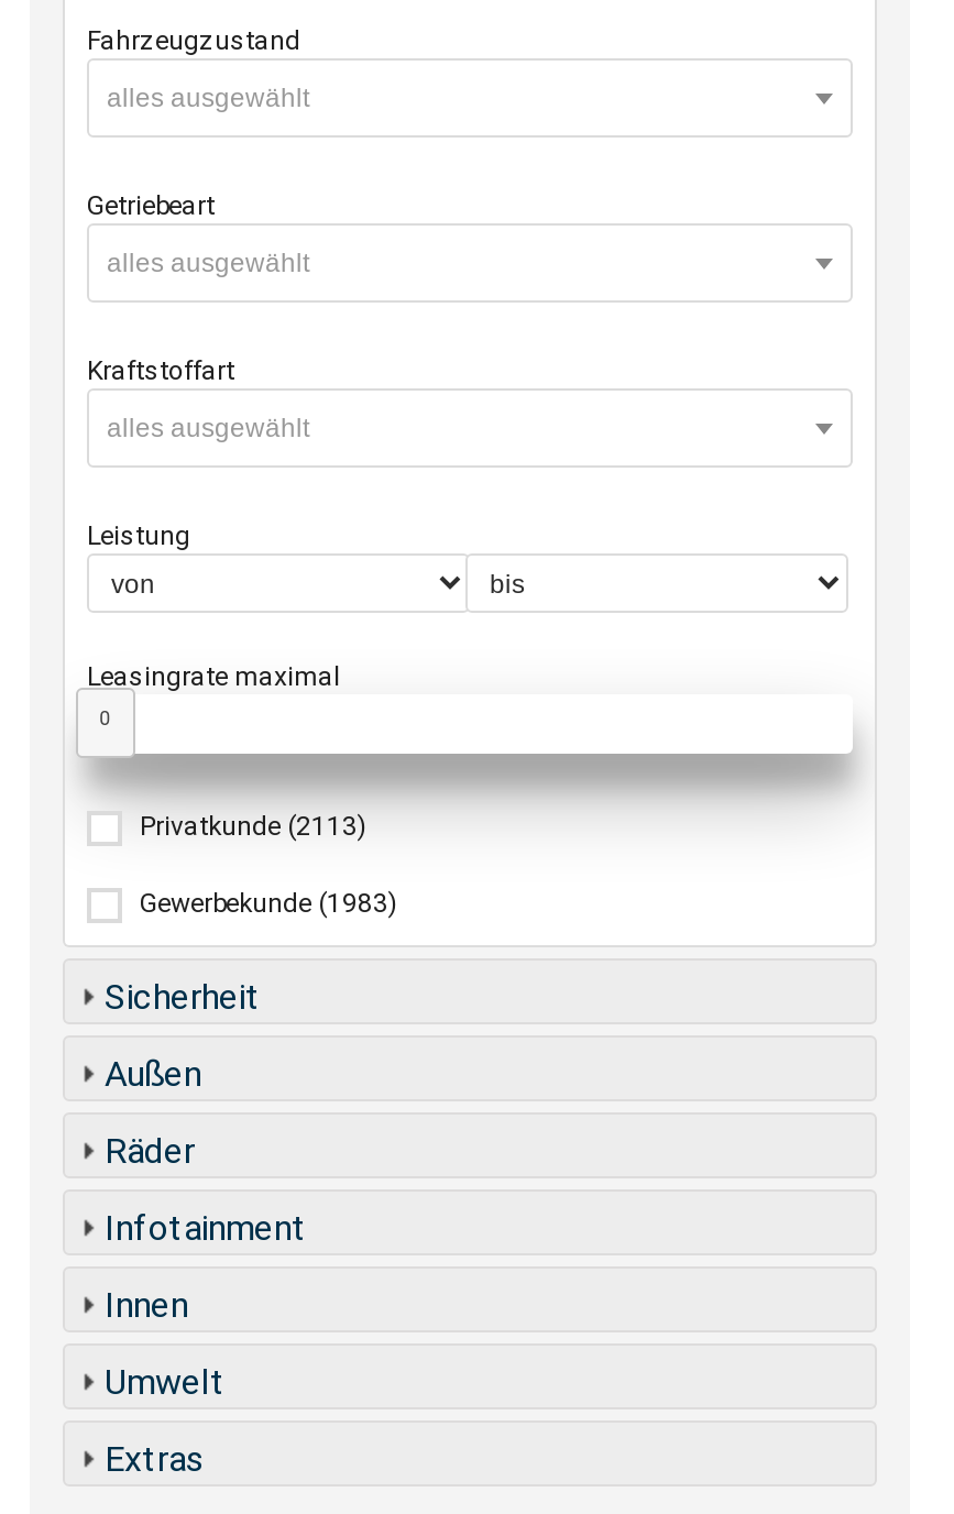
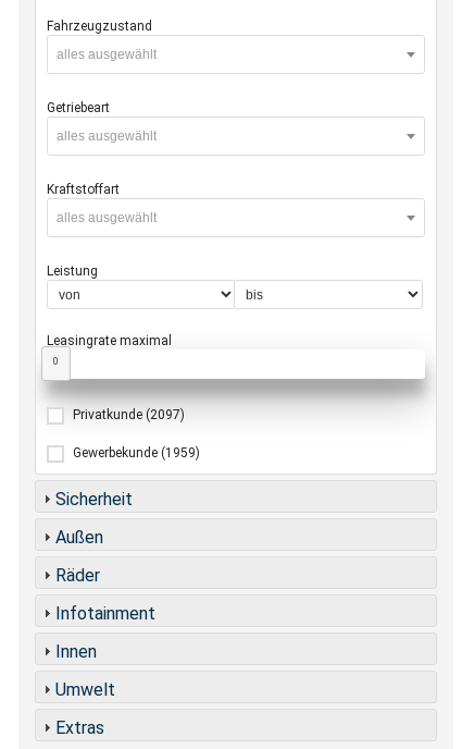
- Privatkunde (2113)
+ Privatkunde (2097)

- Gewerbekunde (1983)
+ Gewerbekunde (1959)
